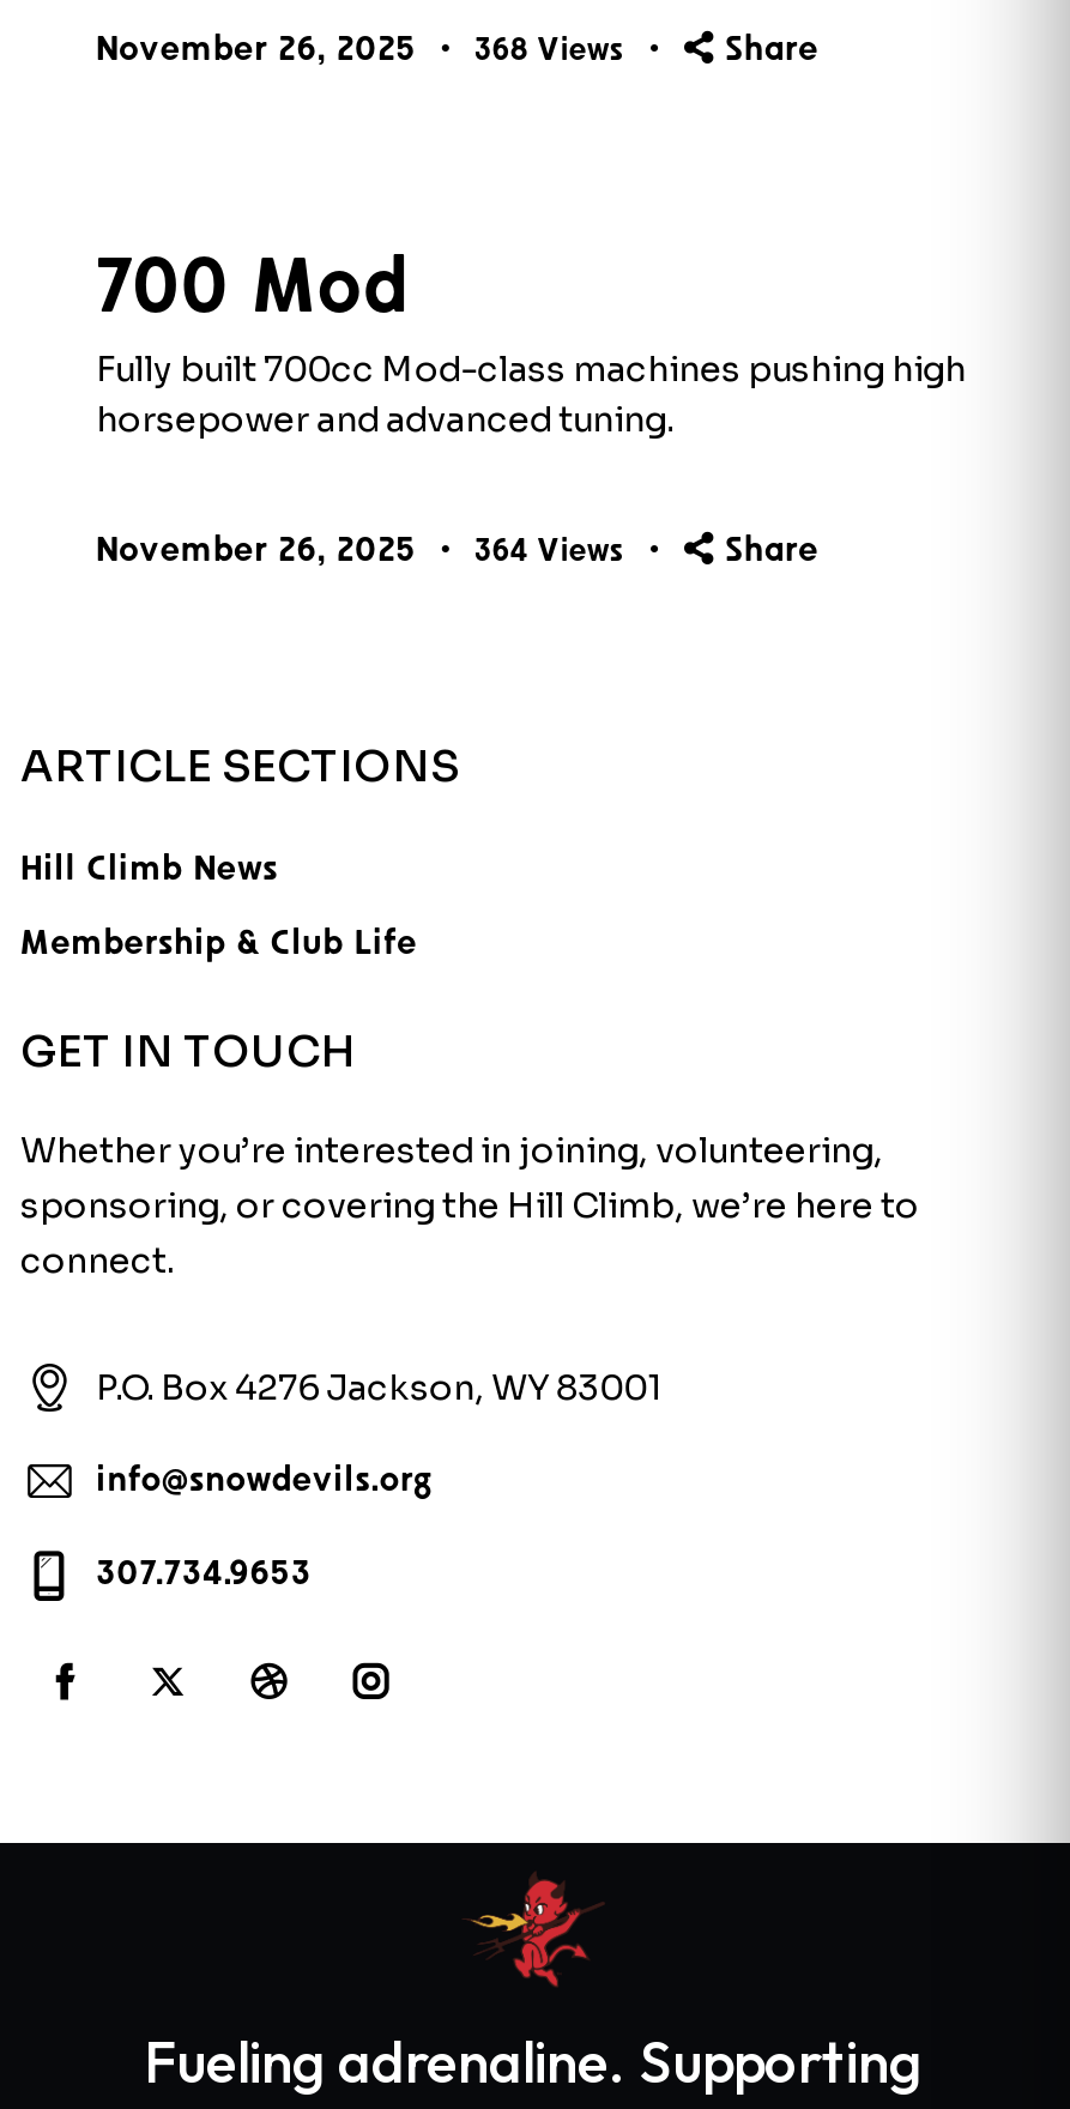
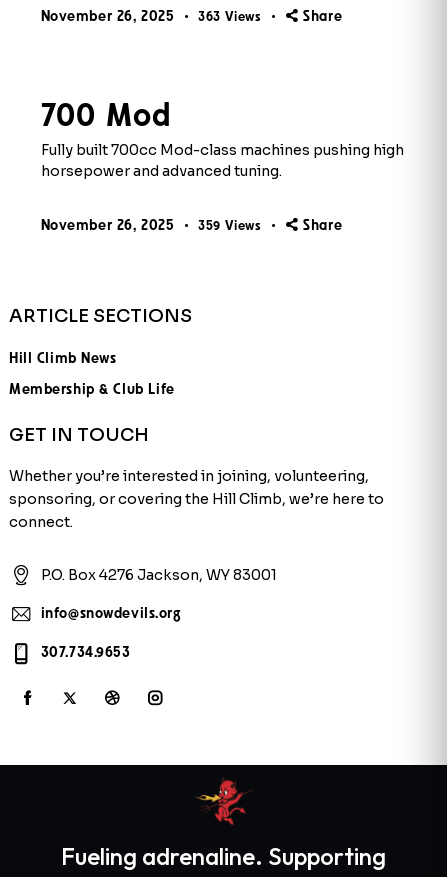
- November 26, 2025 368 Views
+ November 26, 2025 363 Views

- November 26, 2025 364 Views
+ November 26, 2025 359 Views
